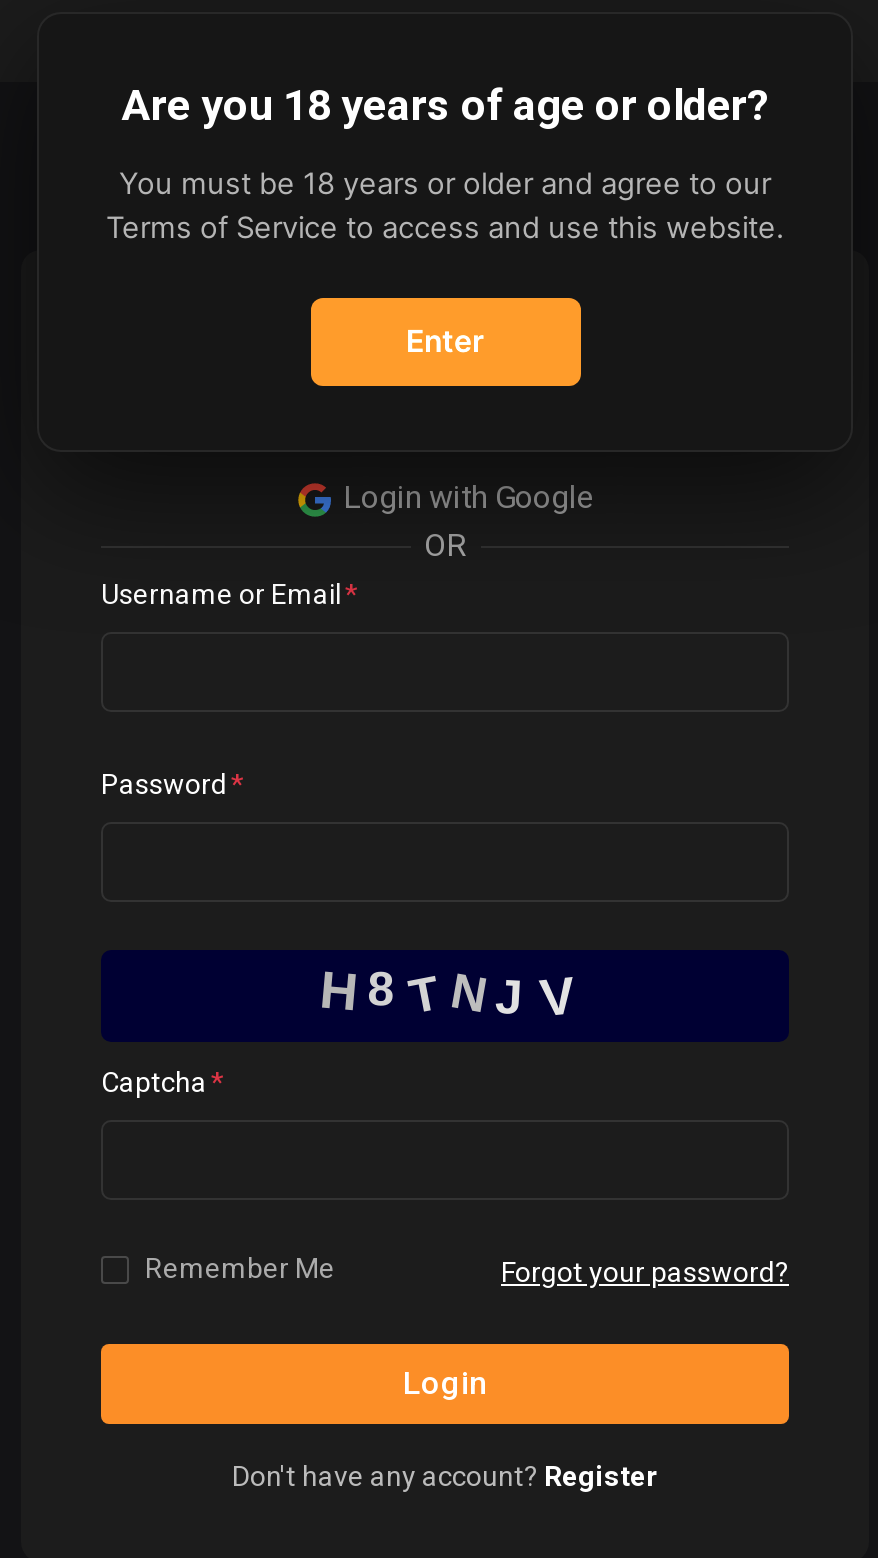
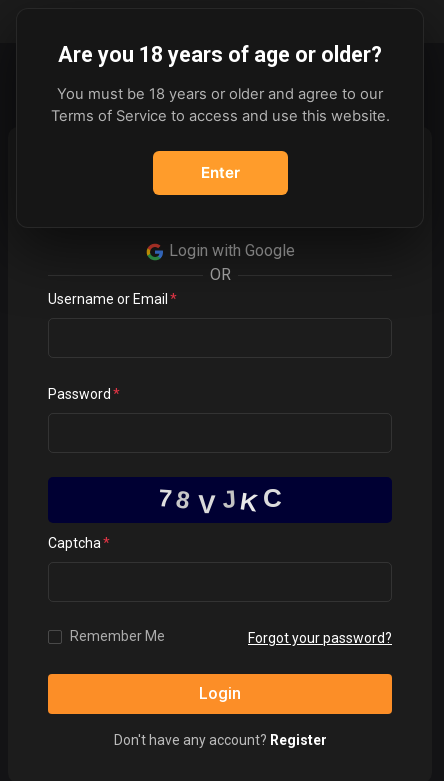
- H 8 T N J V
+ 7 8 V J K C
